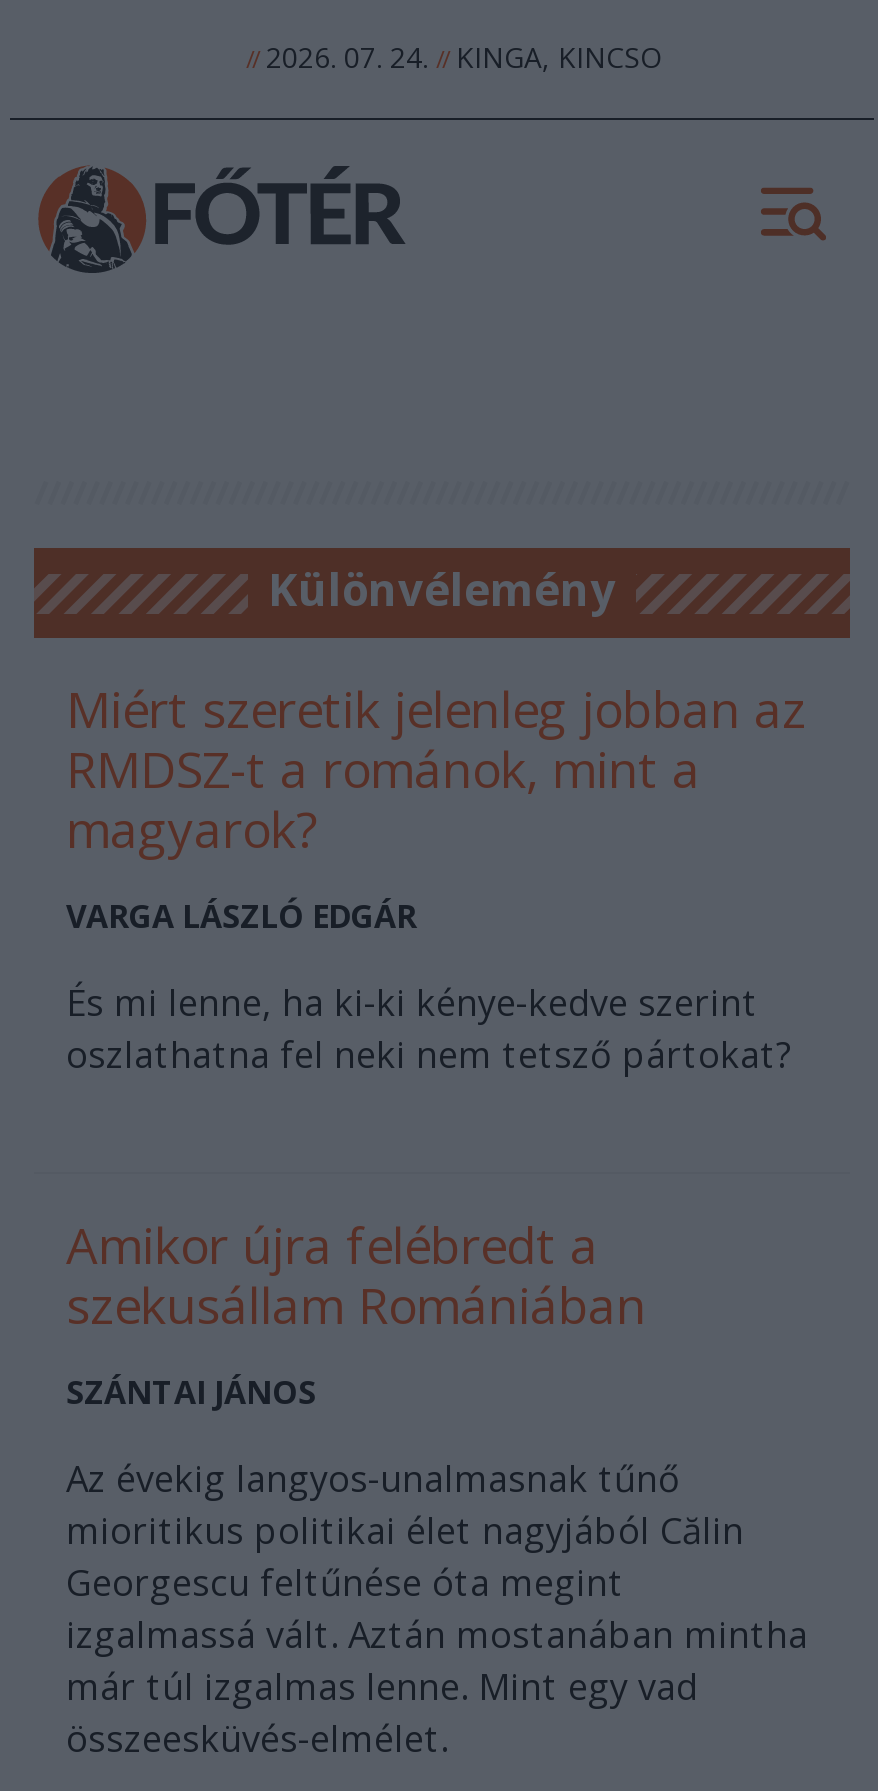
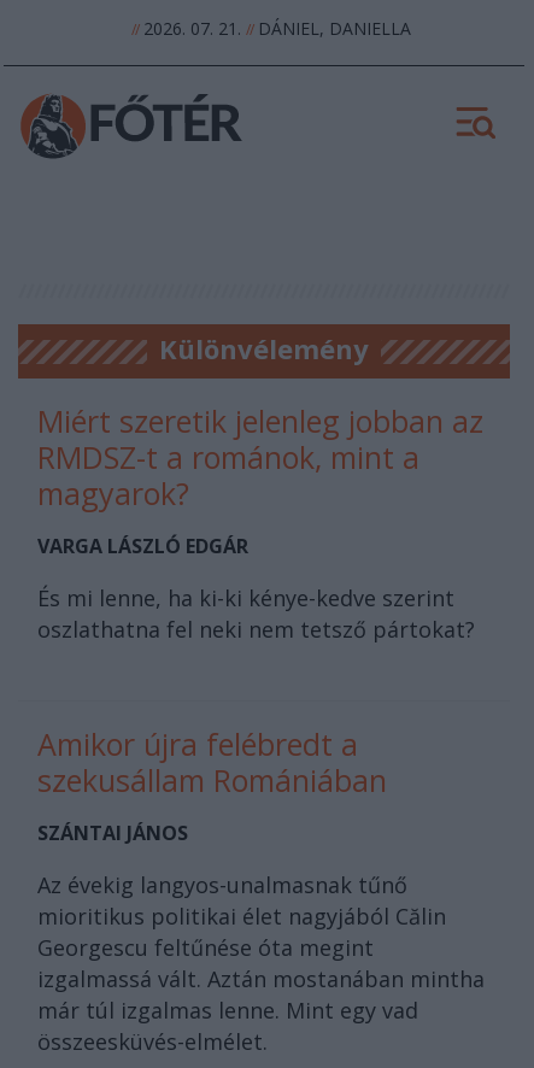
- // 2026. 07. 24. // KINGA, KINCSO
+ // 2026. 07. 21. // DÁNIEL, DANIELLA
